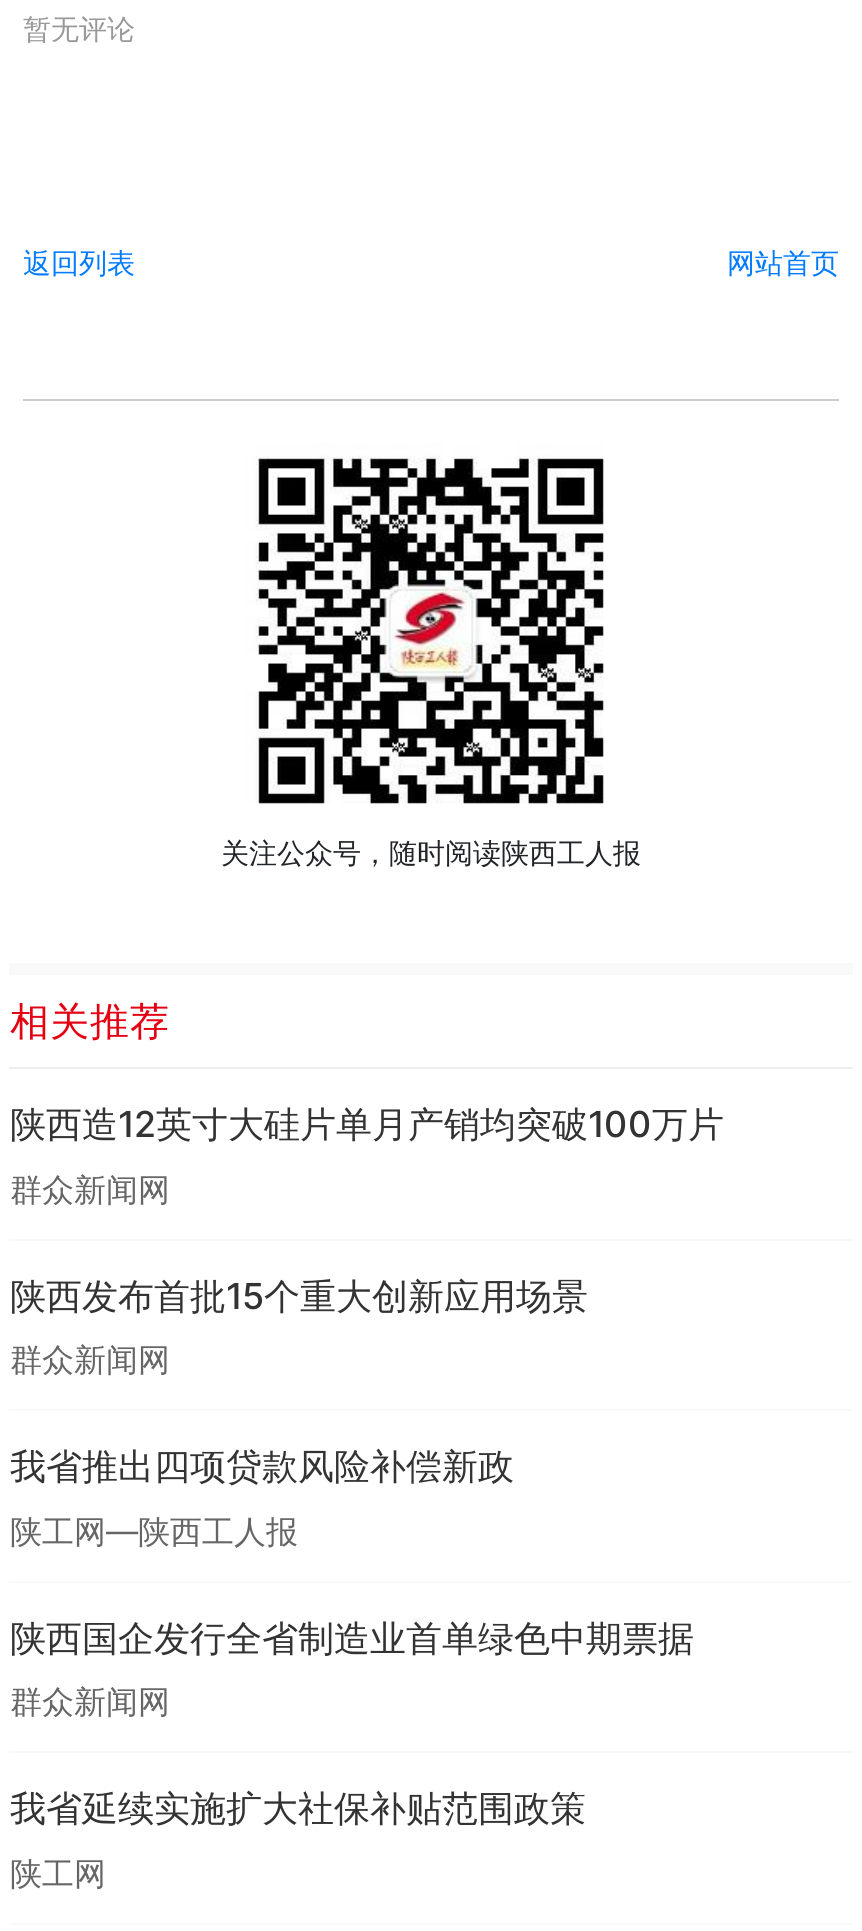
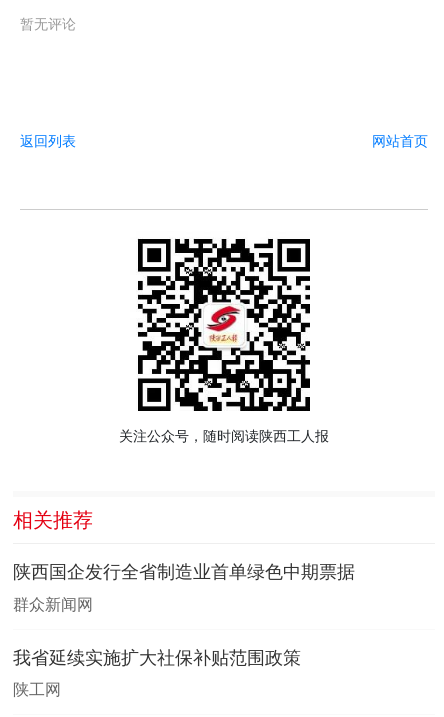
- 陕西造12英寸大硅片单月产销均突破100万片
- 群众新闻网
- 陕西发布首批15个重大创新应用场景
- 群众新闻网
- 我省推出四项贷款风险补偿新政
- 陕工网—陕西工人报
